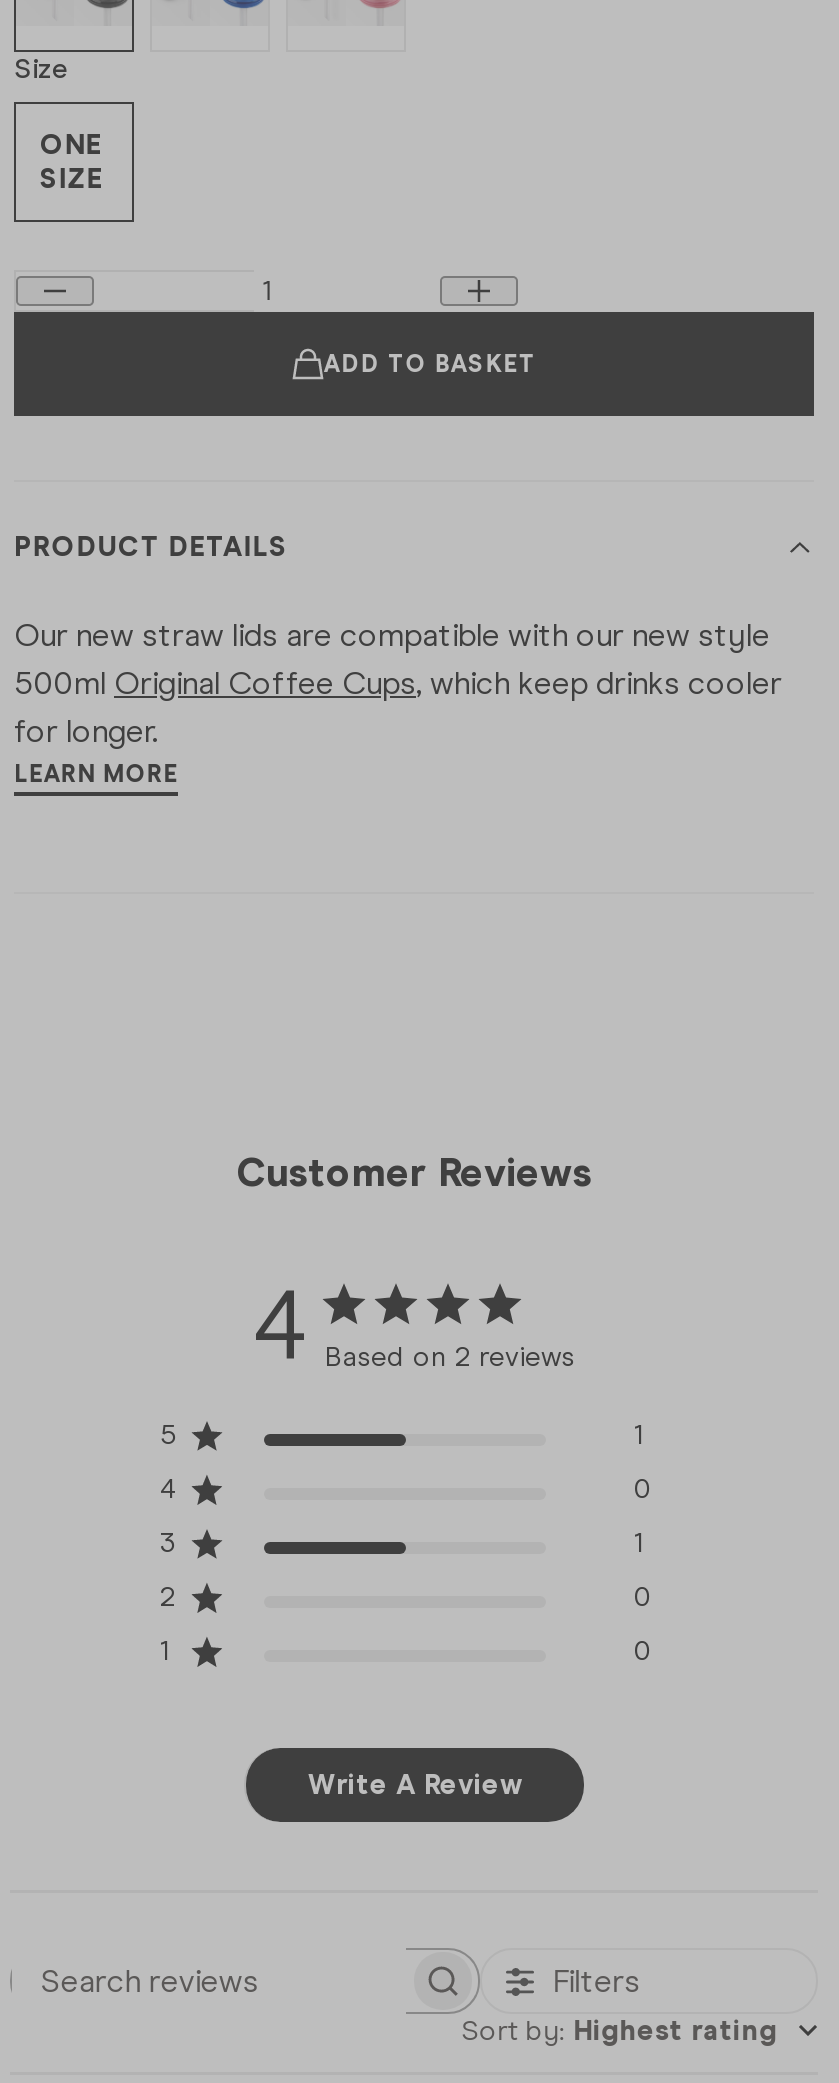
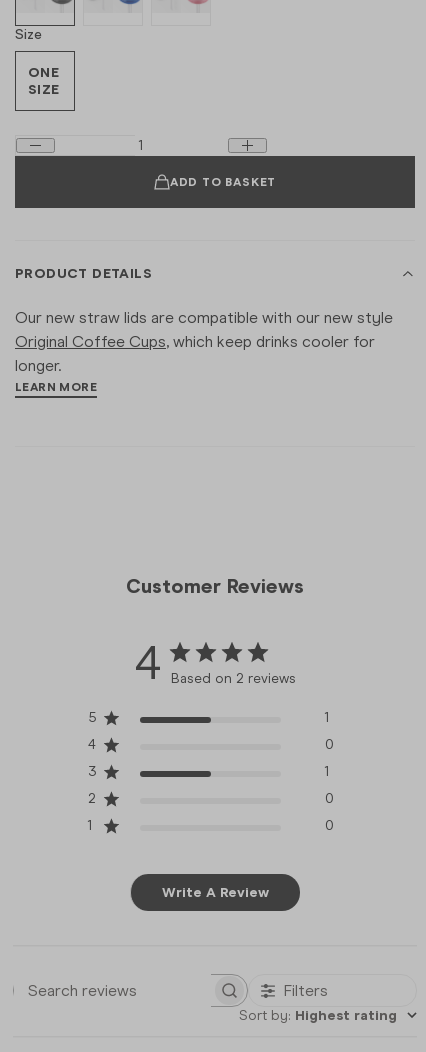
- 500ml Original Coffee Cups, which keep drinks cooler
- for longer.
+ Original Coffee Cups, which keep drinks cooler for
+ longer.
